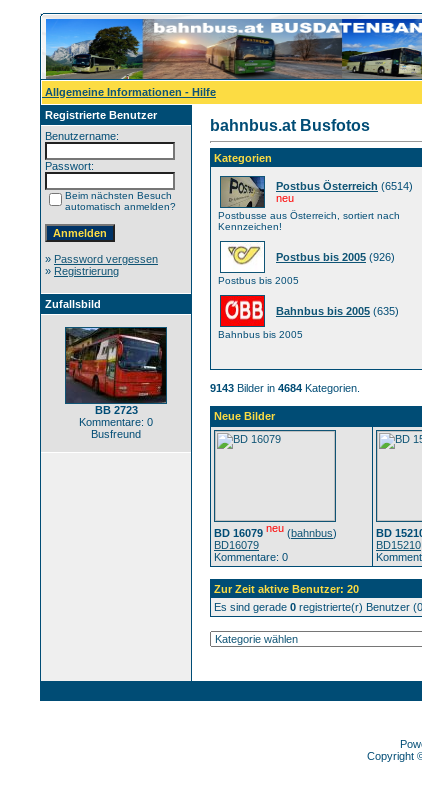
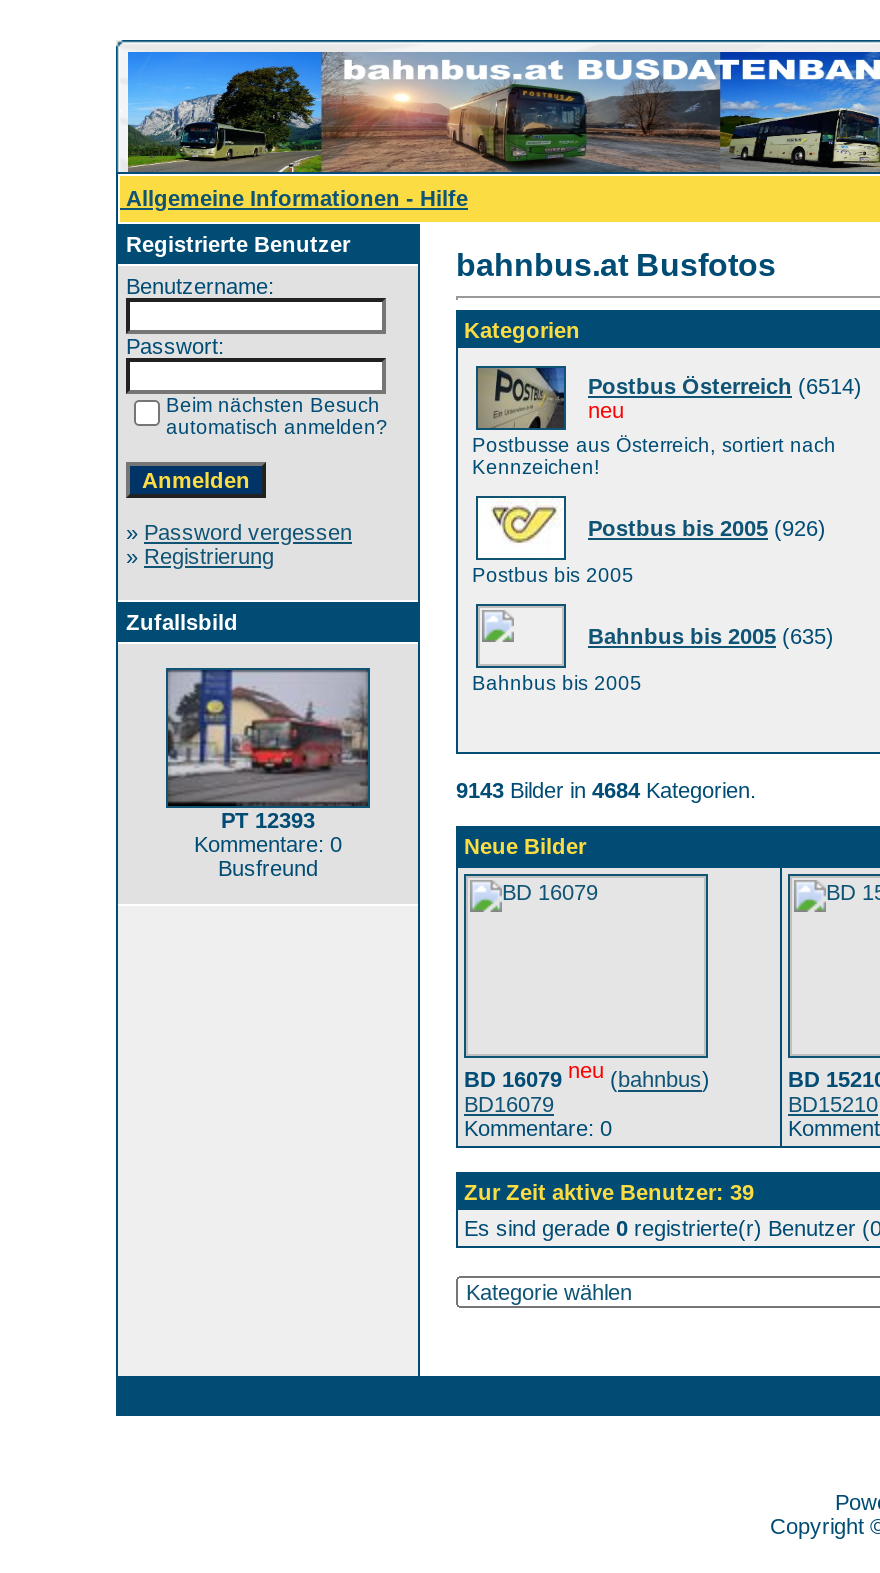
- [image]
+ [image]

- [image]
- BB 2723
+ [image]
+ PT 12393

- Zur Zeit aktive Benutzer: 20
+ Zur Zeit aktive Benutzer: 39
